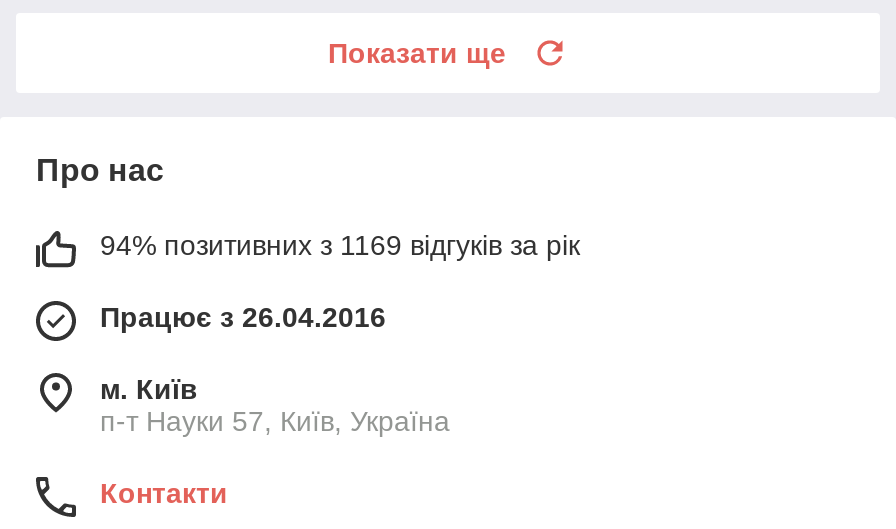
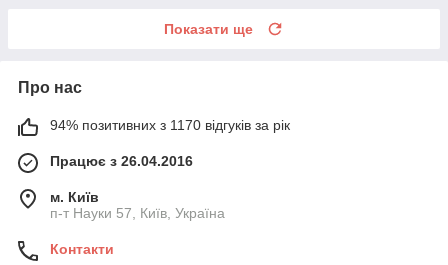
- 94% позитивних з 1169 відгуків за рік
+ 94% позитивних з 1170 відгуків за рік
